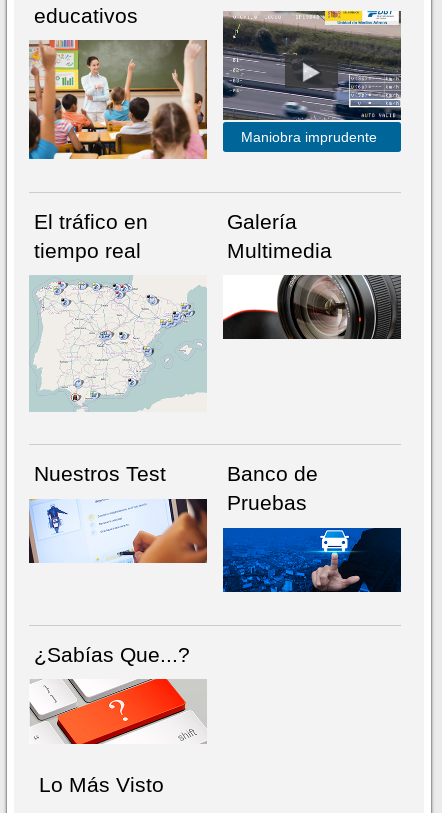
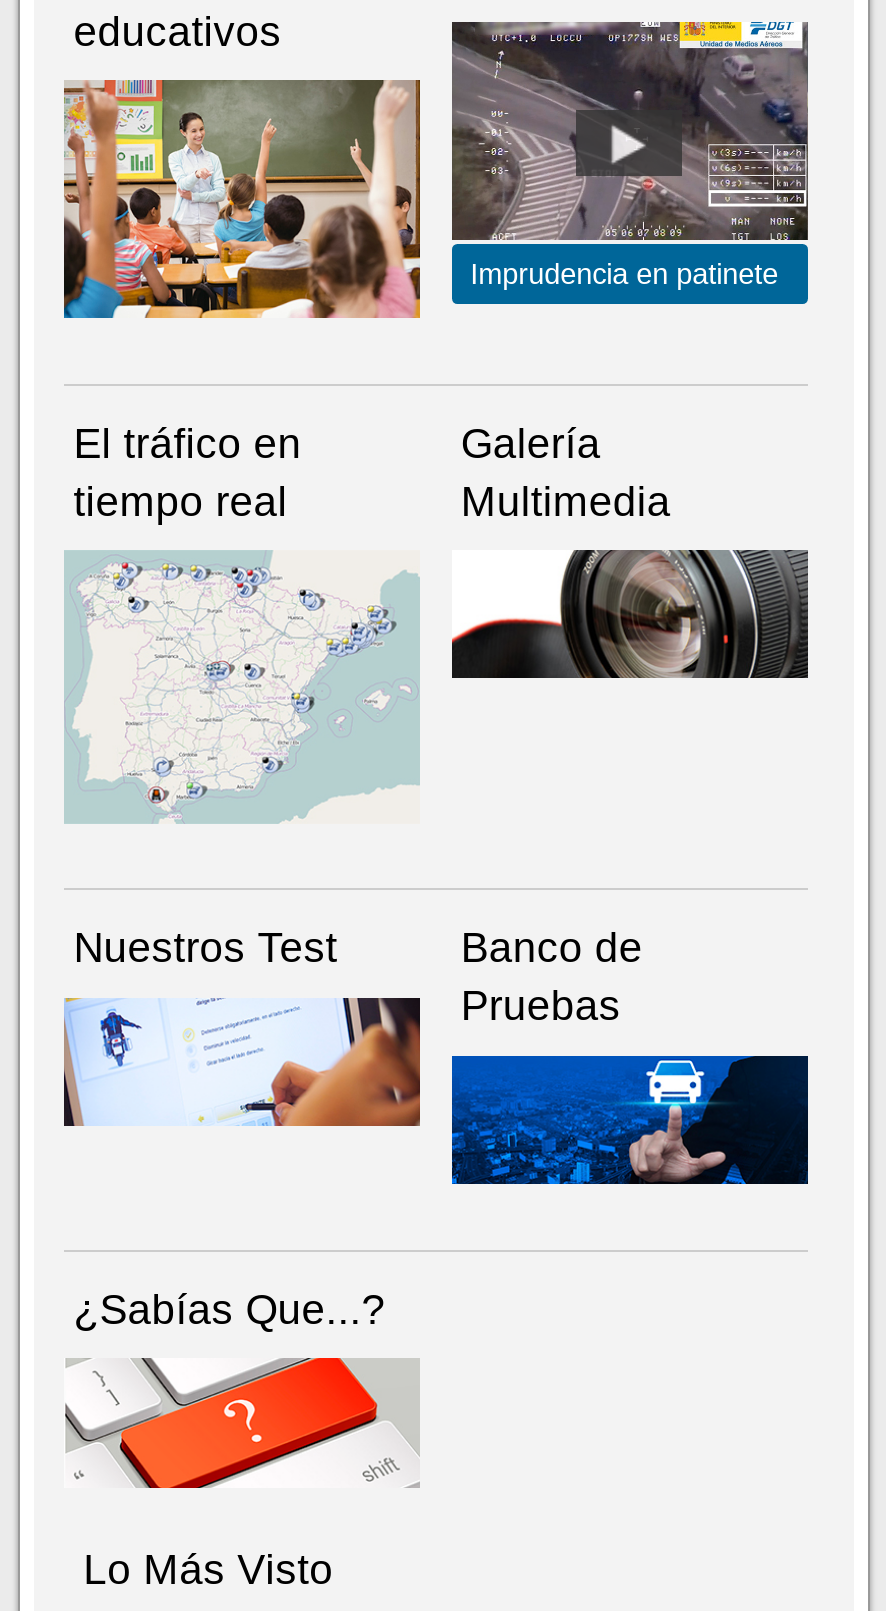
- [image]
- Maniobra imprudente
+ [image]
+ Imprudencia en patinete
